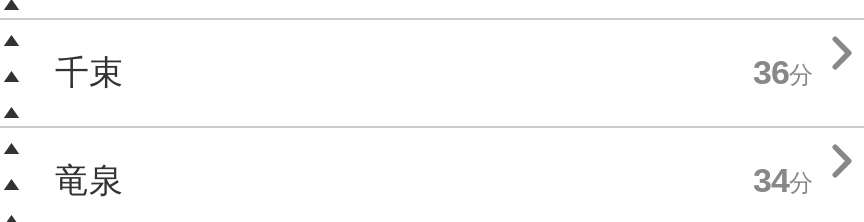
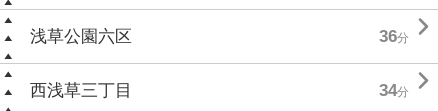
- 千束
+ 浅草公園六区

- 竜泉
+ 西浅草三丁目
